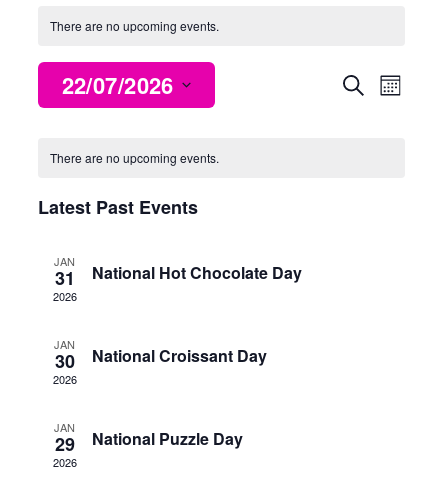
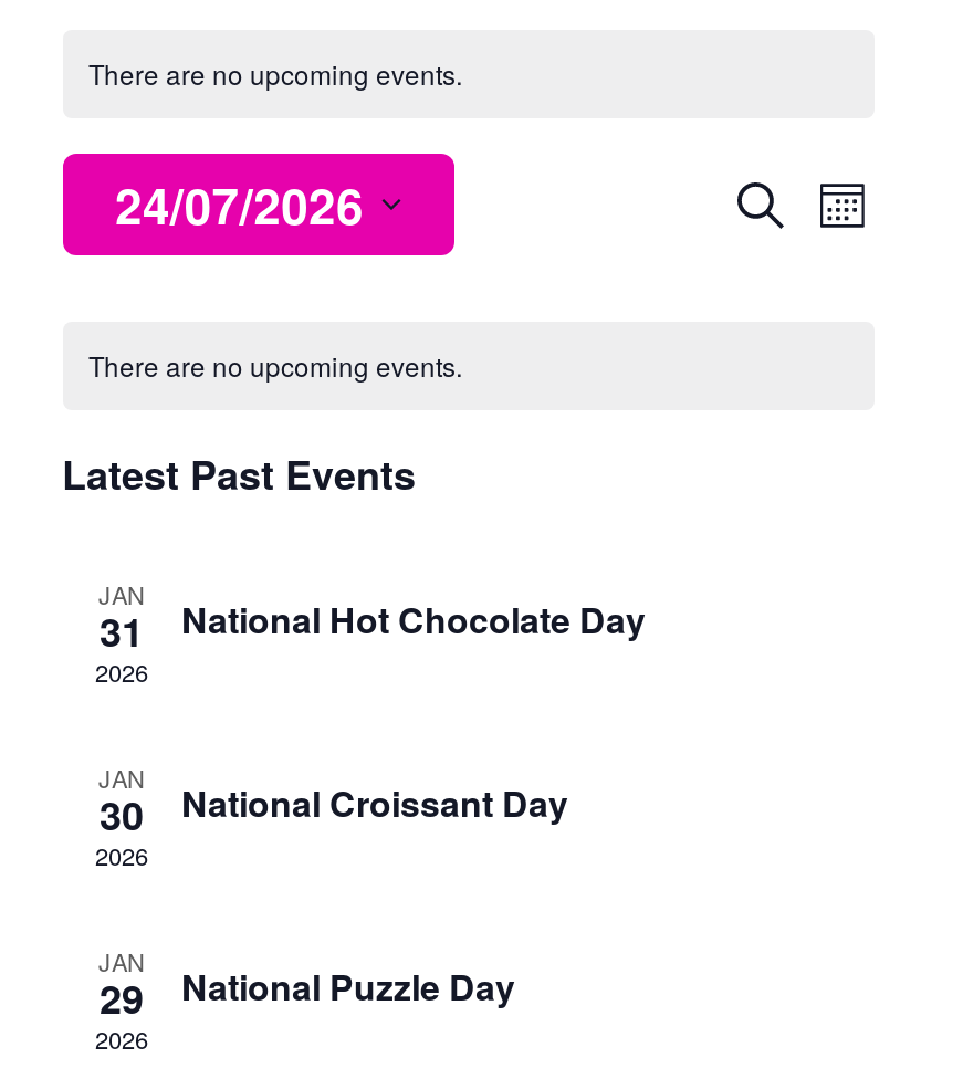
- 22/07/2026
+ 24/07/2026
